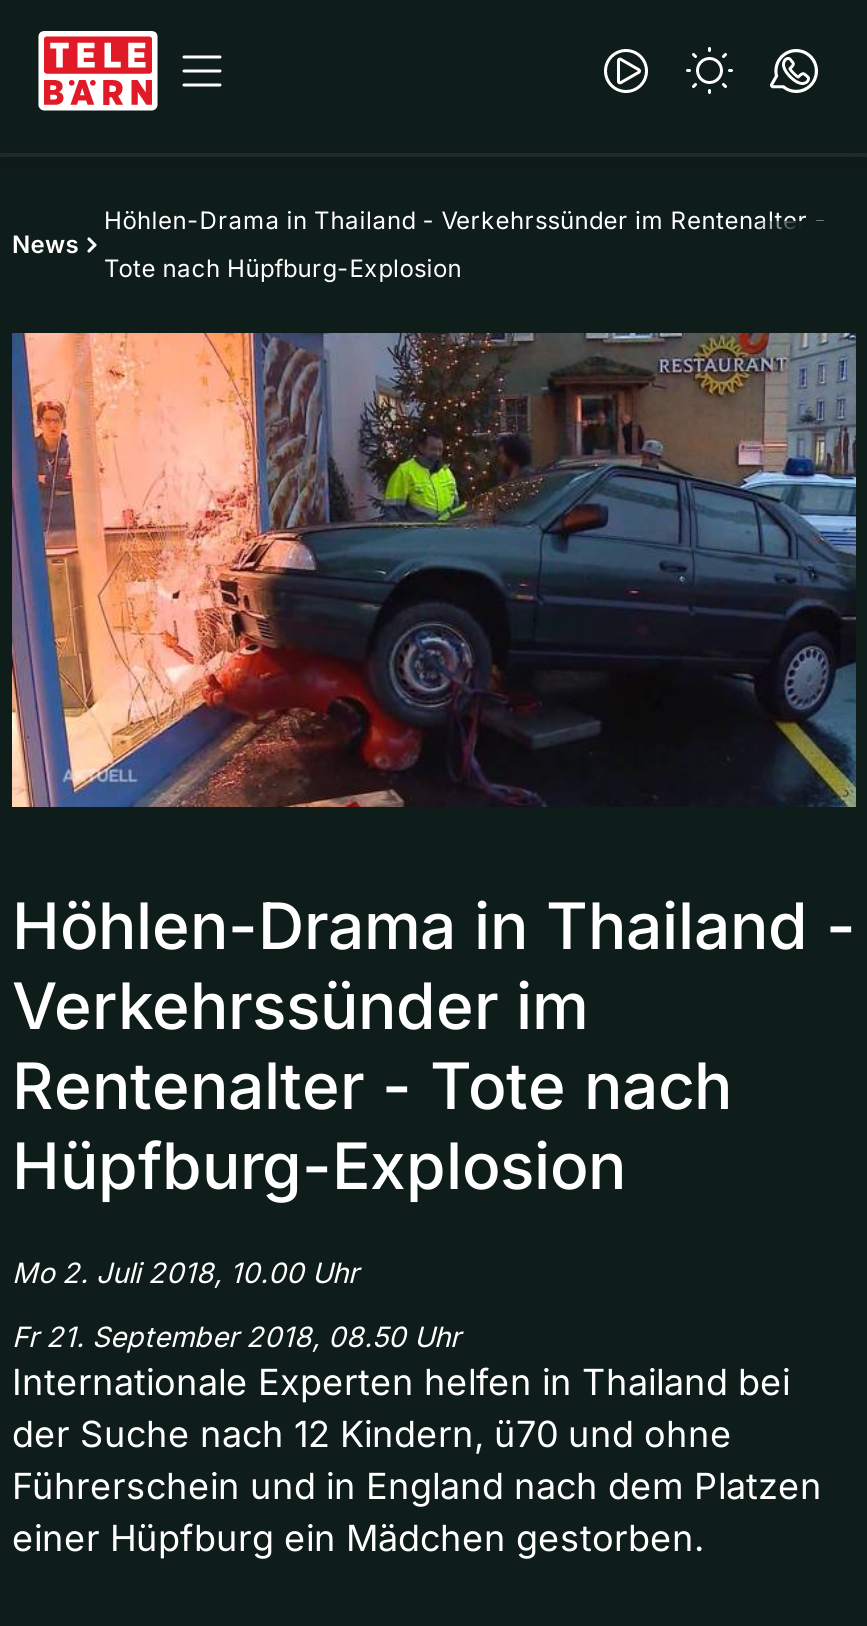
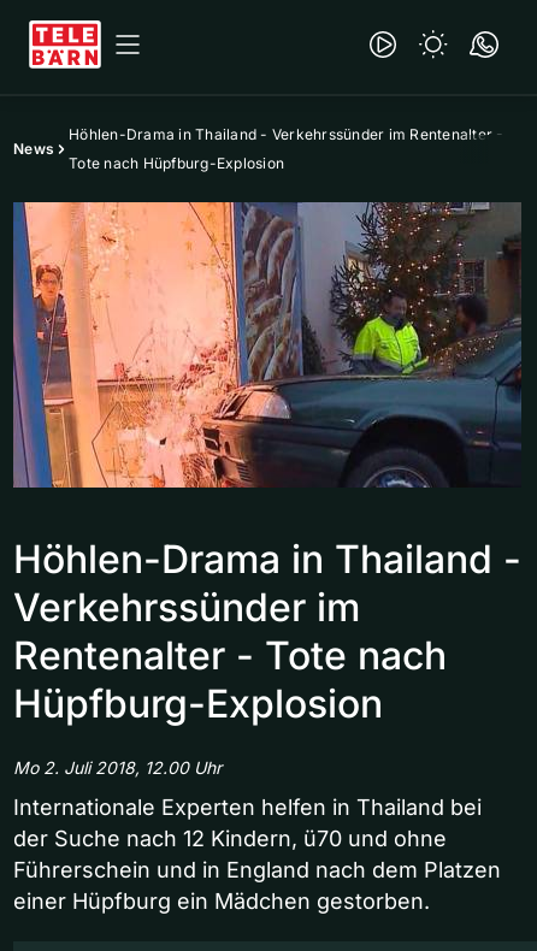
- [image]
+ [image]

- Mo 2. Juli 2018, 10.00 Uhr
- Fr 21. September 2018, 08.50 Uhr
+ Mo 2. Juli 2018, 12.00 Uhr
